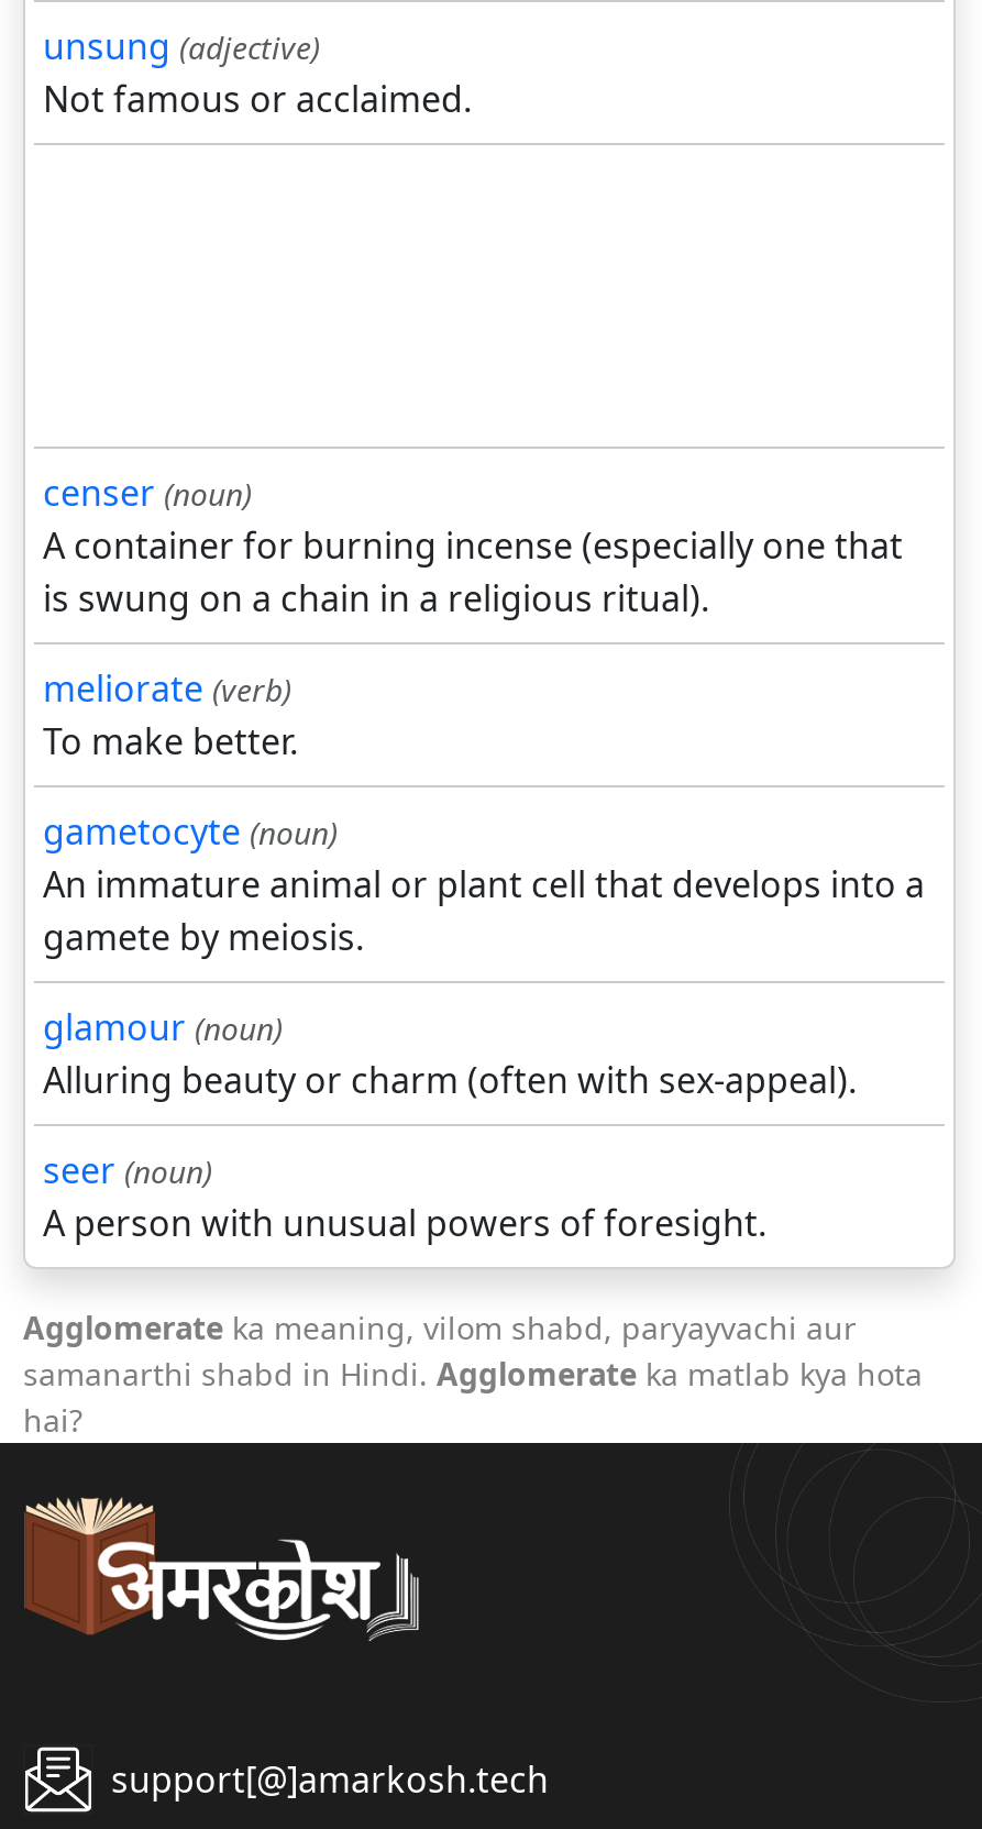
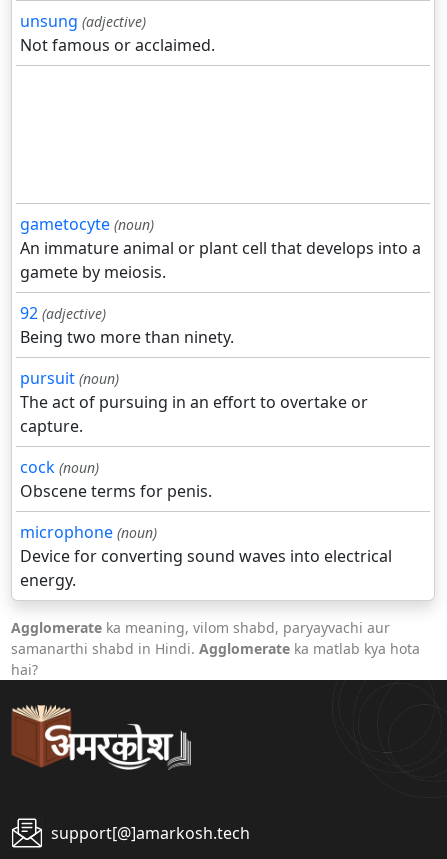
- censer (noun)
- A container for burning incense (especially one that
- is swung on a chain in a religious ritual).
- meliorate (verb)
- To make better.

moved up: gametocyte (noun) | An immature animal or plant cell that develops into a | gamete by meiosis.

- glamour (noun)
- Alluring beauty or charm (often with sex-appeal).
- seer (noun)
- A person with unusual powers of foresight.
+ 92 (adjective)
+ Being two more than ninety.
+ pursuit (noun)
+ The act of pursuing in an effort to overtake or
+ capture.
+ cock (noun)
+ Obscene terms for penis.
+ microphone (noun)
+ Device for converting sound waves into electrical
+ energy.
